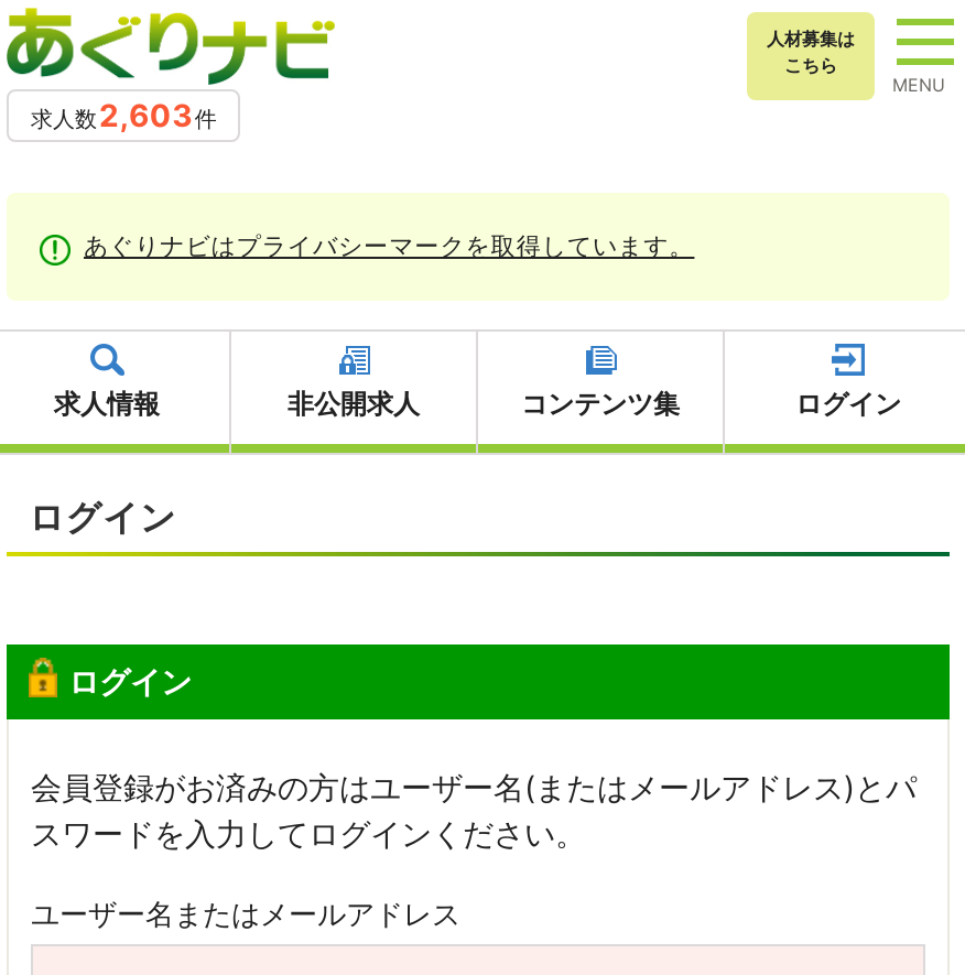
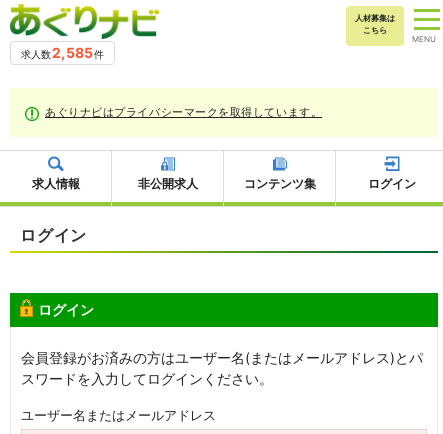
- 求人数2,603件
+ 求人数2,585件
